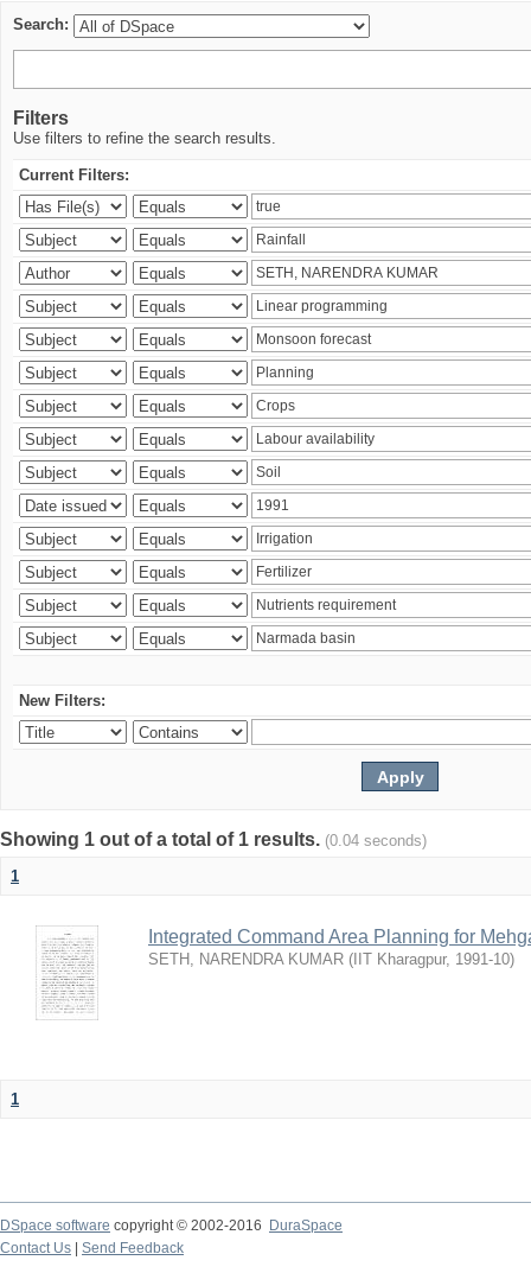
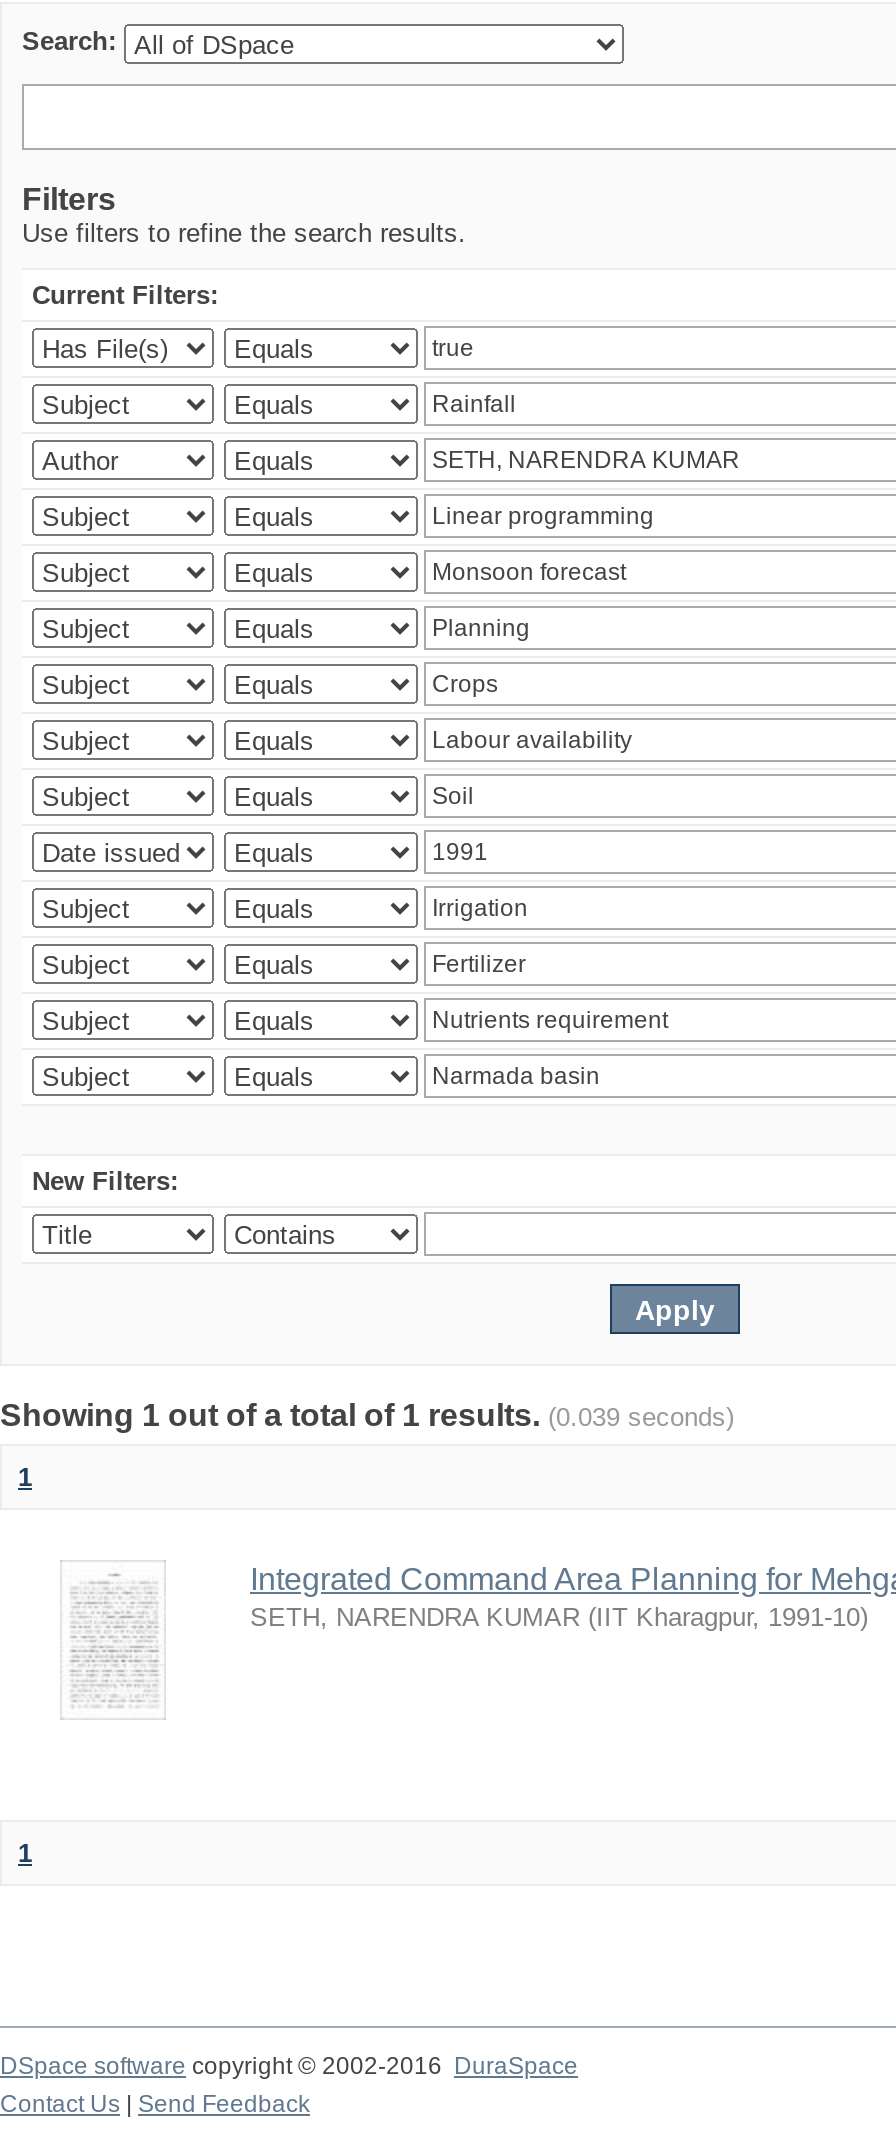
- Showing 1 out of a total of 1 results. (0.04 seconds)
+ Showing 1 out of a total of 1 results. (0.039 seconds)
